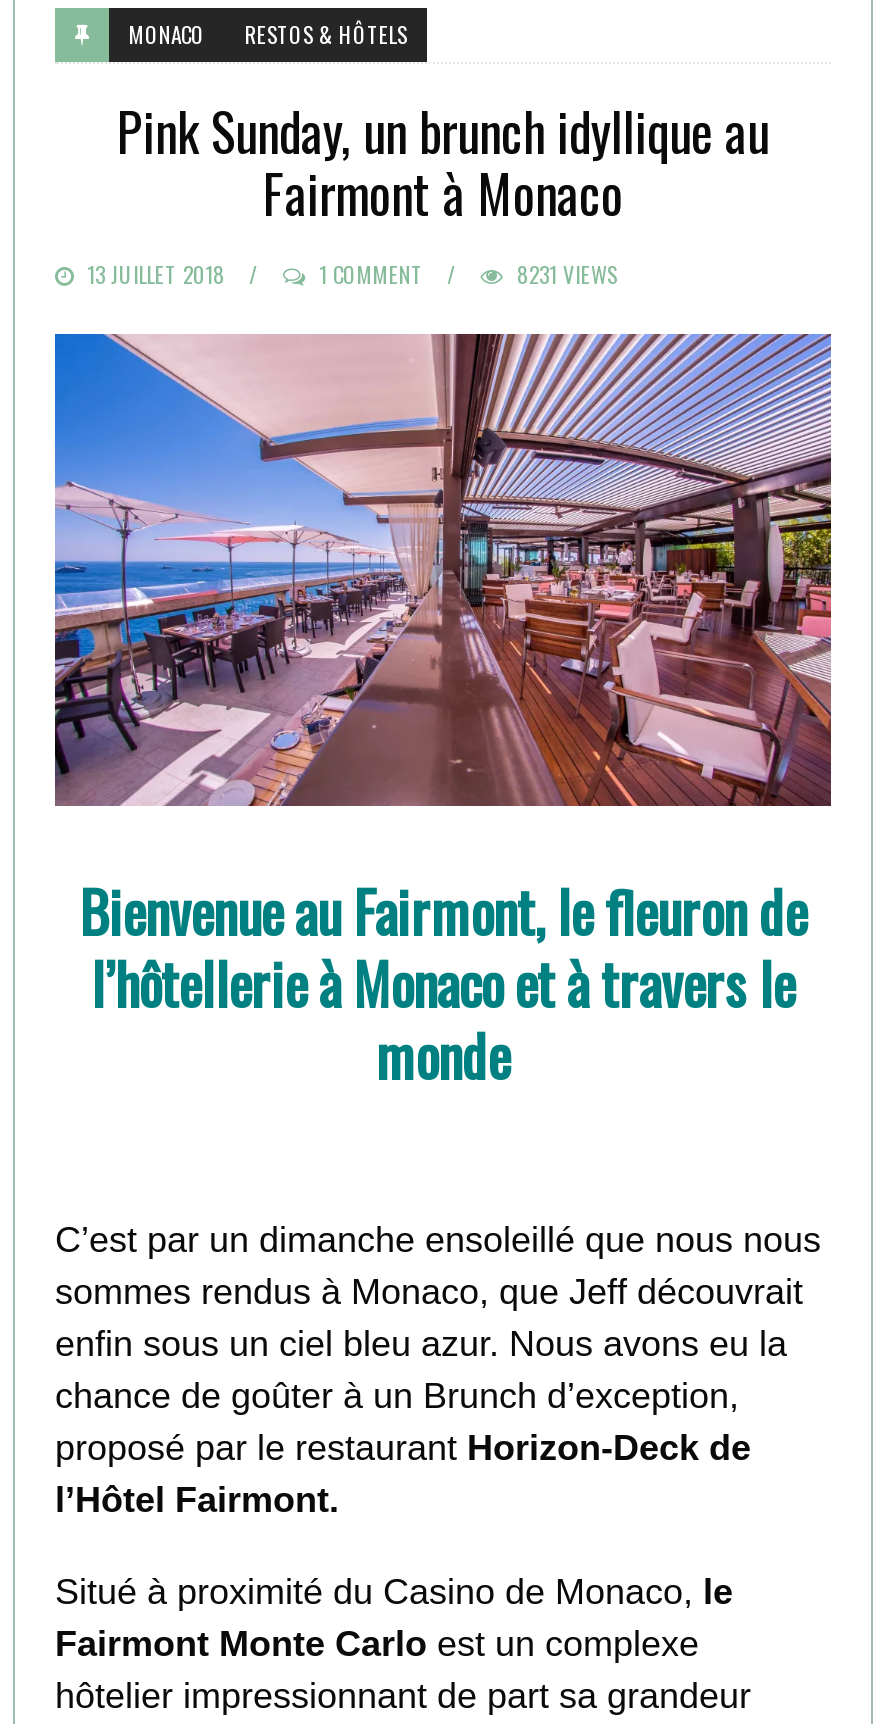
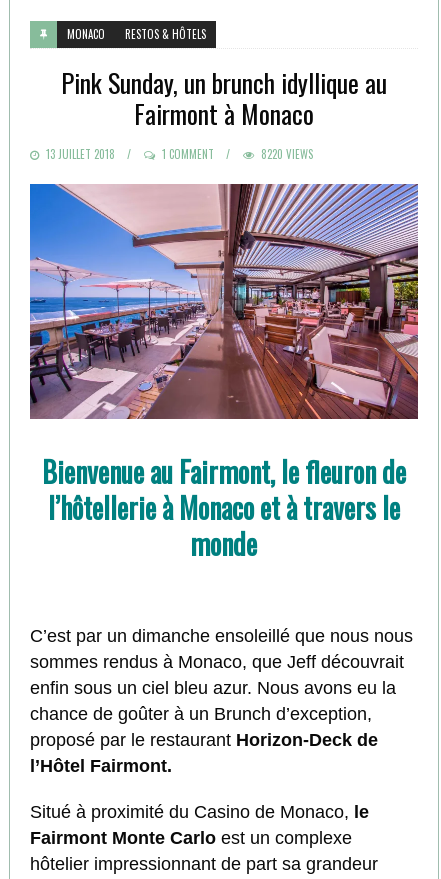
- 8231 VIEWS
+ 8220 VIEWS
